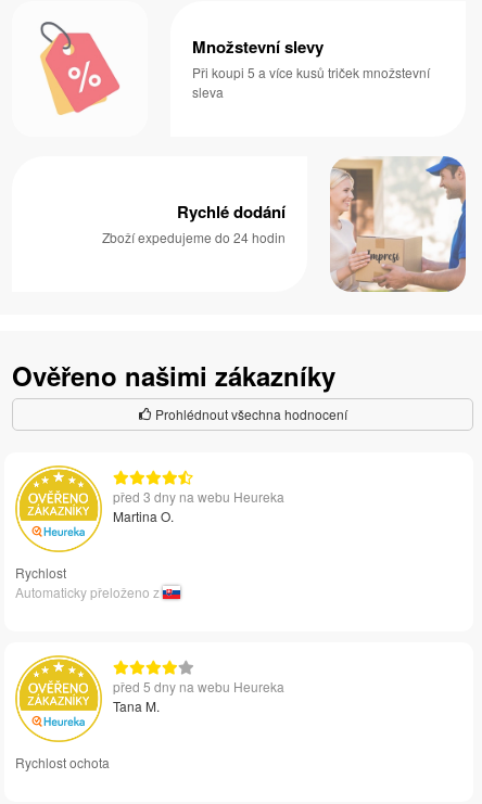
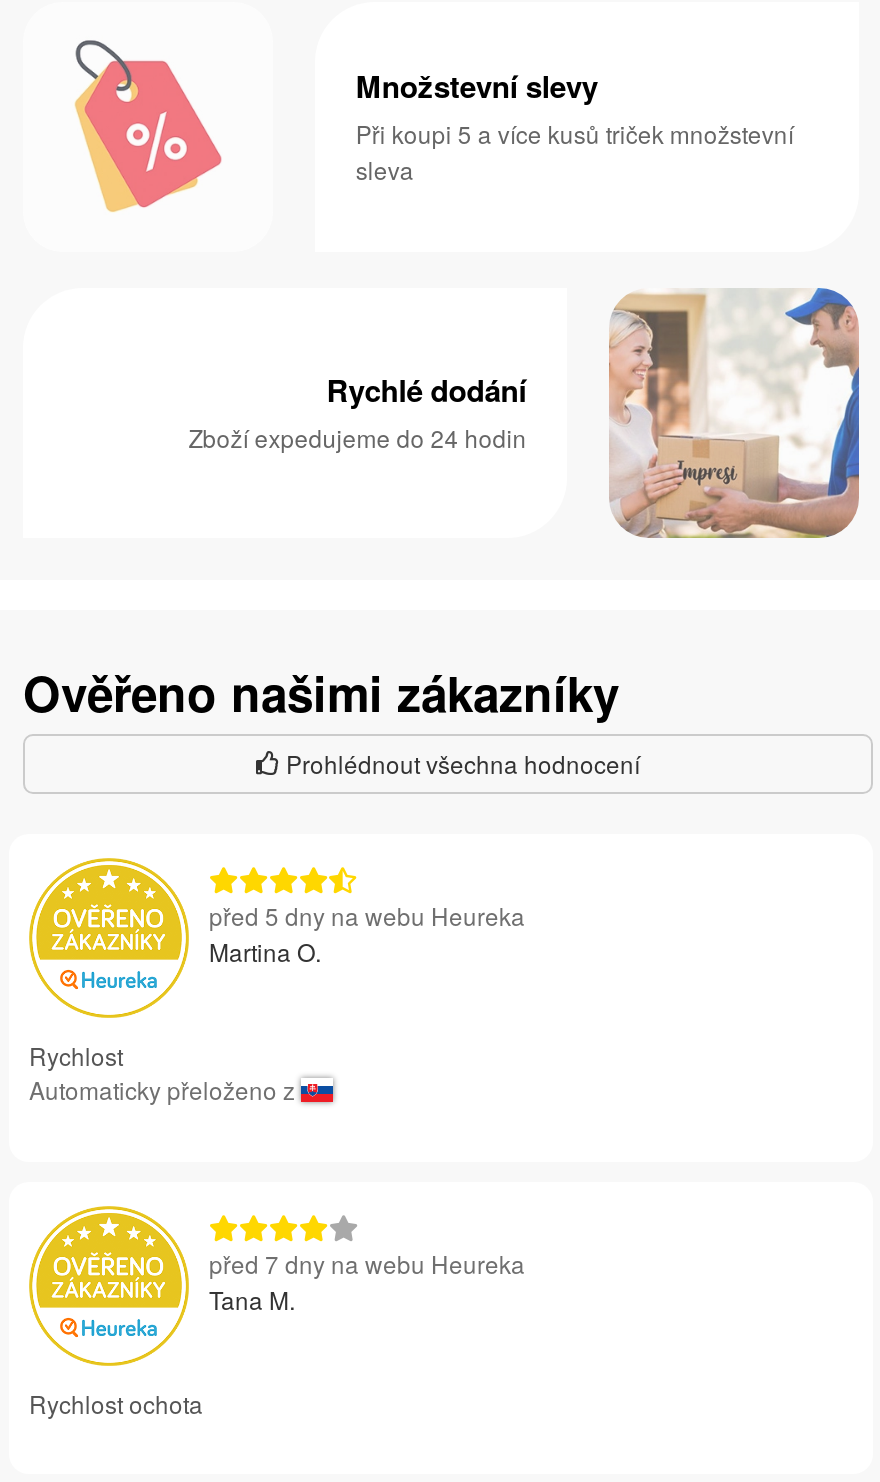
- před 3 dny na webu Heureka

+ před 7 dny na webu Heureka

moved up: před 5 dny na webu Heureka
